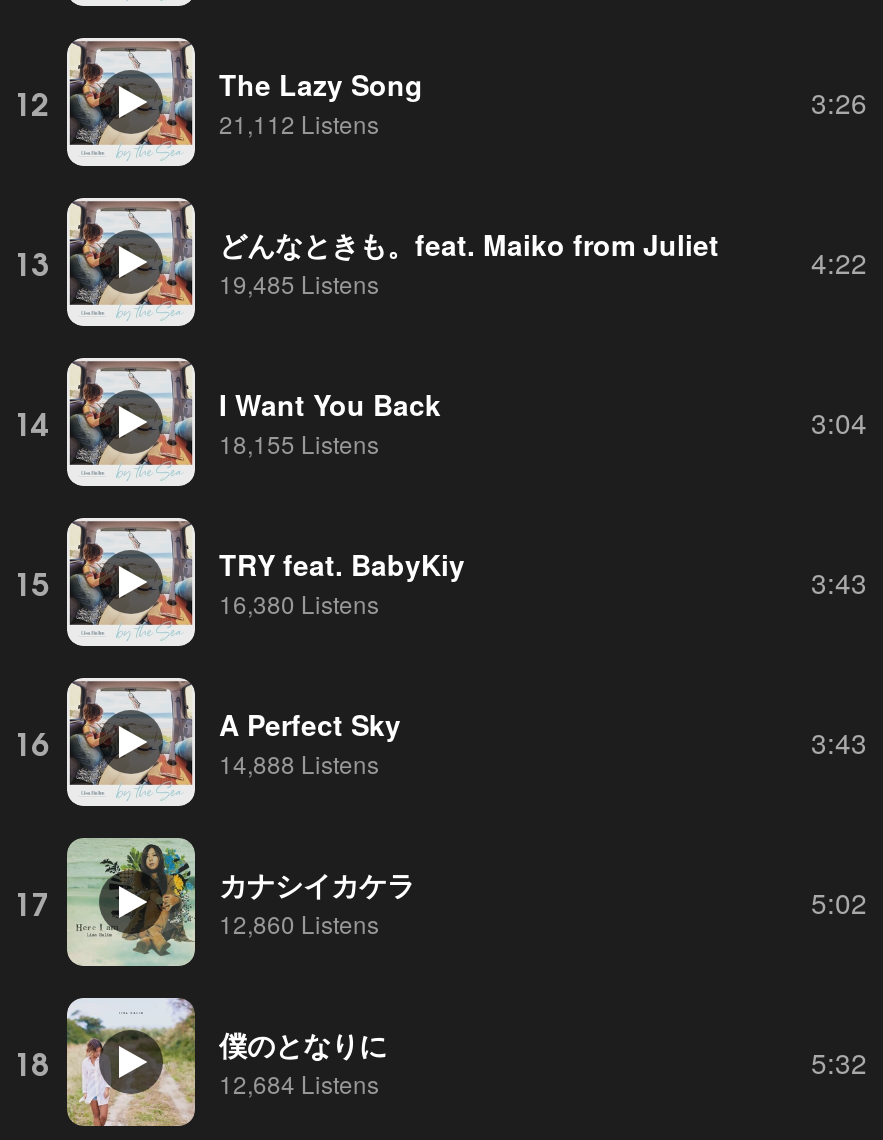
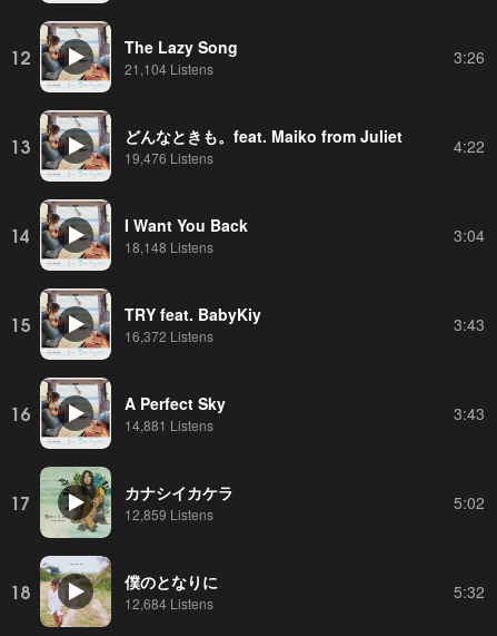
- 21,112 Listens
+ 21,104 Listens

- 19,485 Listens
+ 19,476 Listens

- 18,155 Listens
+ 18,148 Listens

- 16,380 Listens
+ 16,372 Listens

- 14,888 Listens
+ 14,881 Listens

- 12,860 Listens
+ 12,859 Listens
